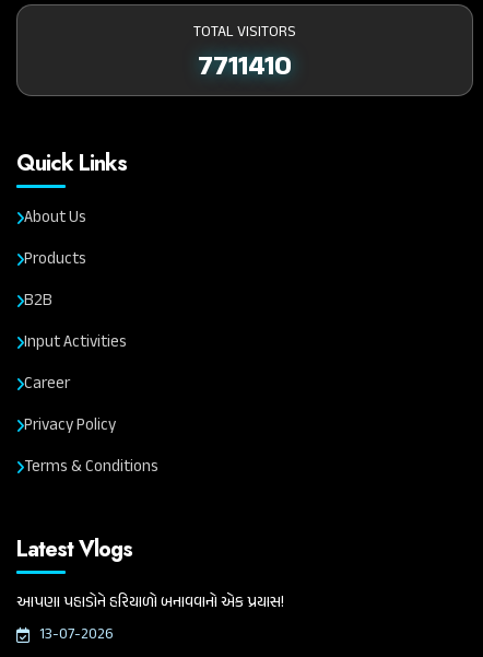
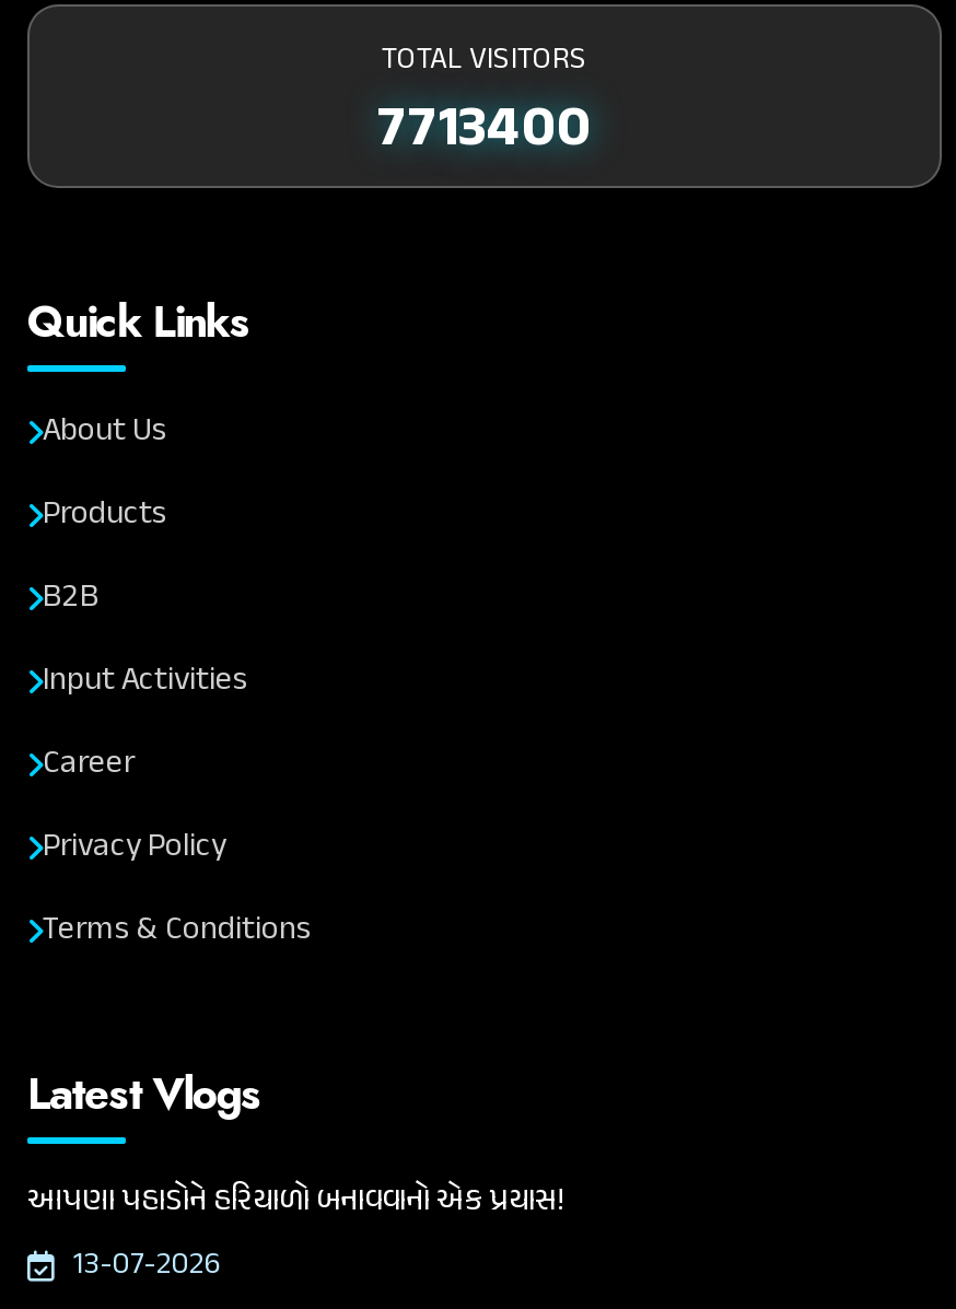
- 7711410
+ 7713400
